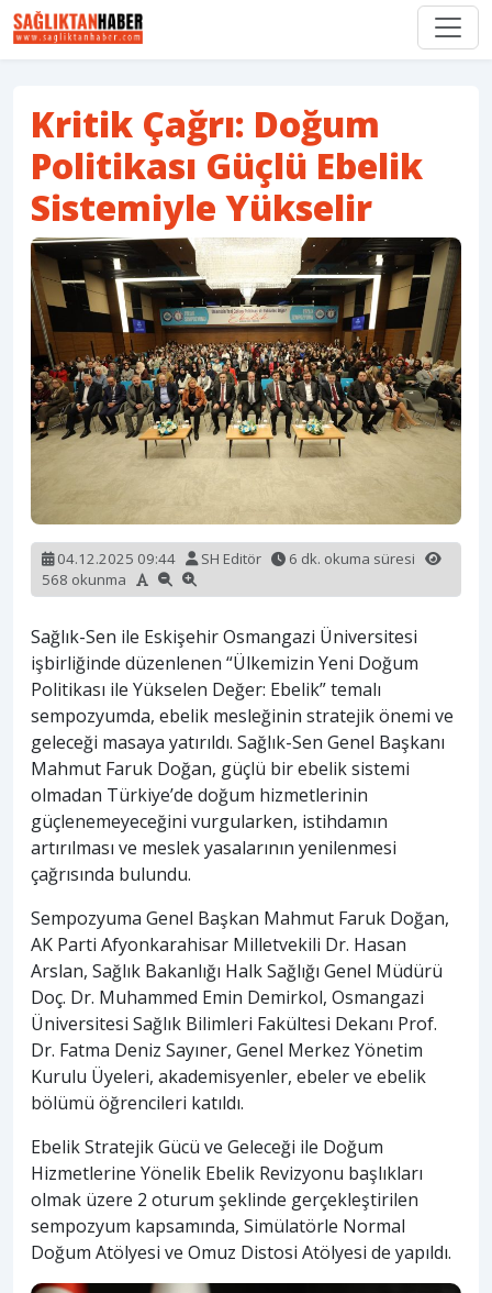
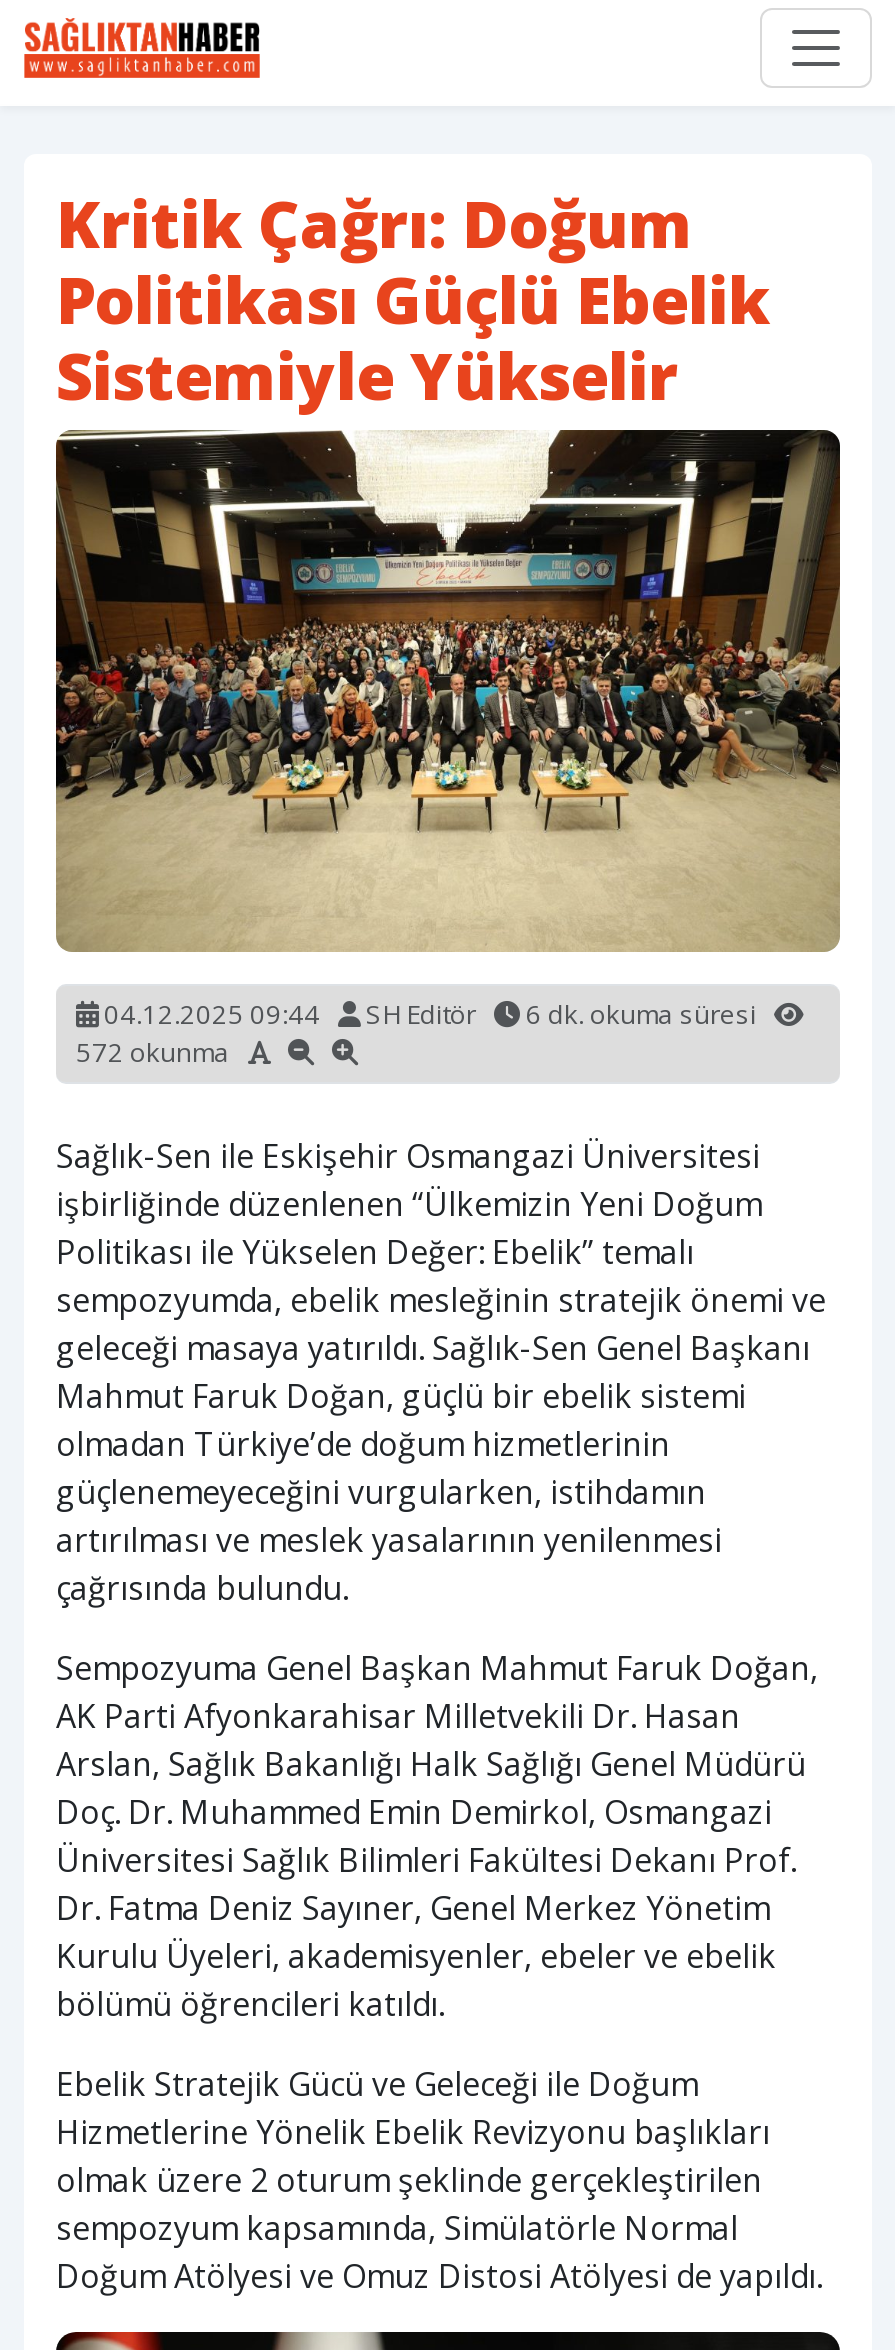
- 568 okunma
+ 572 okunma
